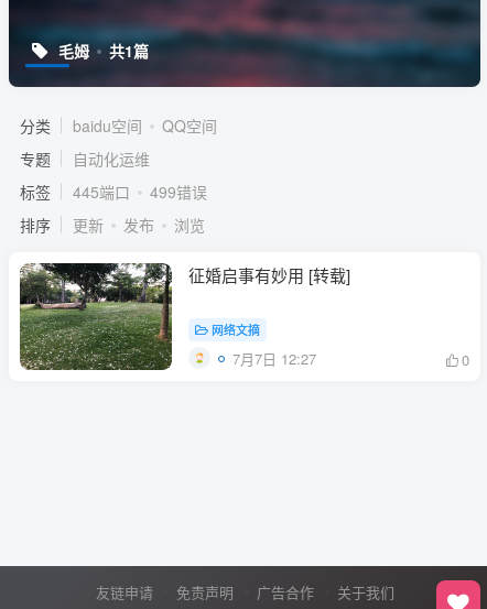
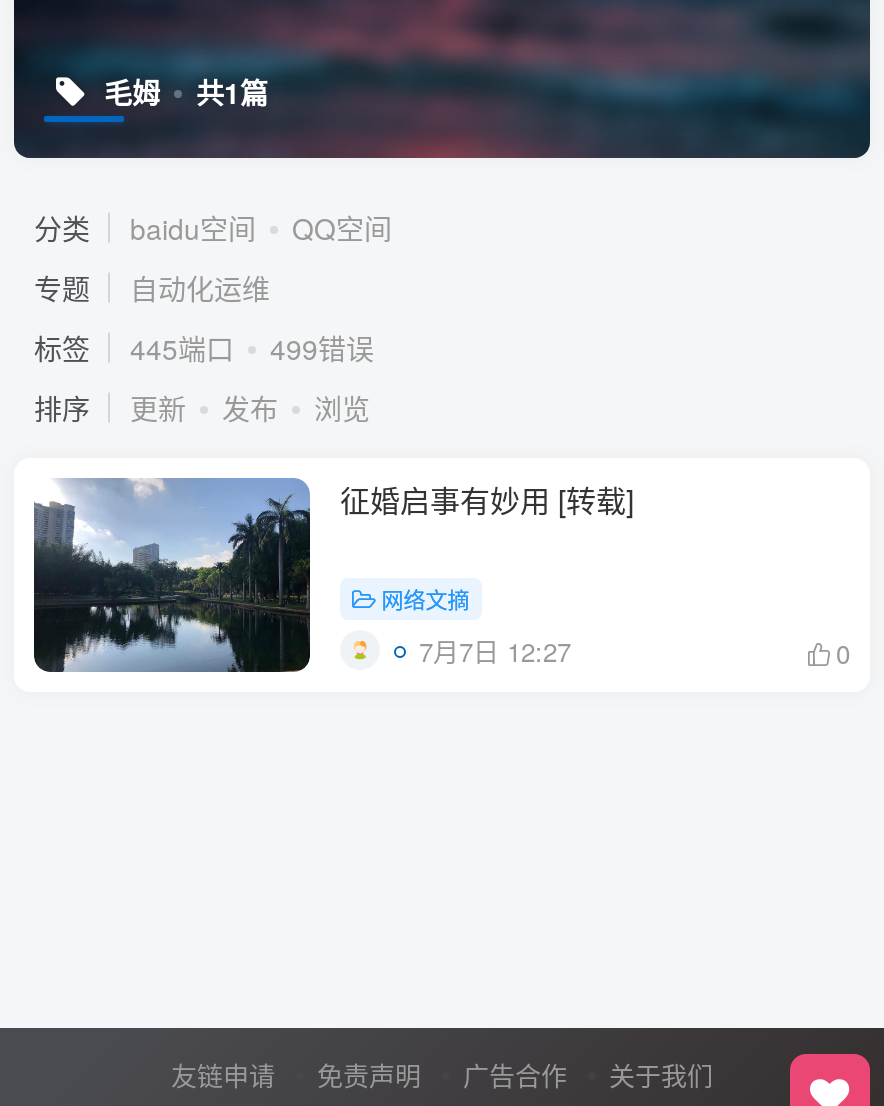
- [image]
+ [image]
